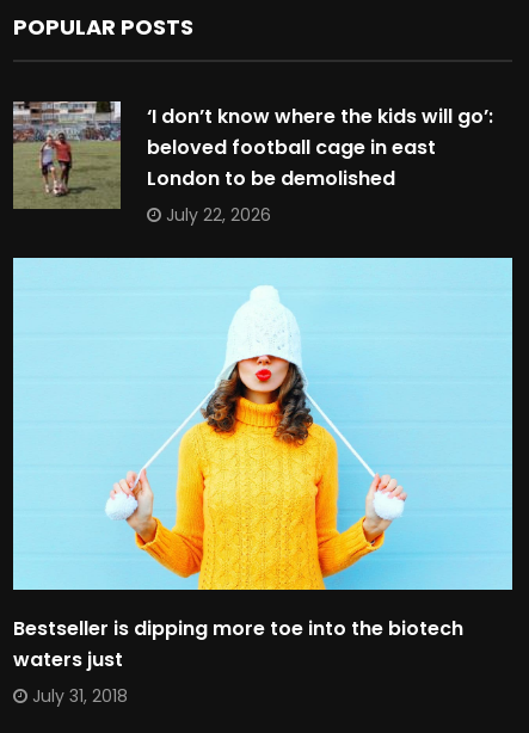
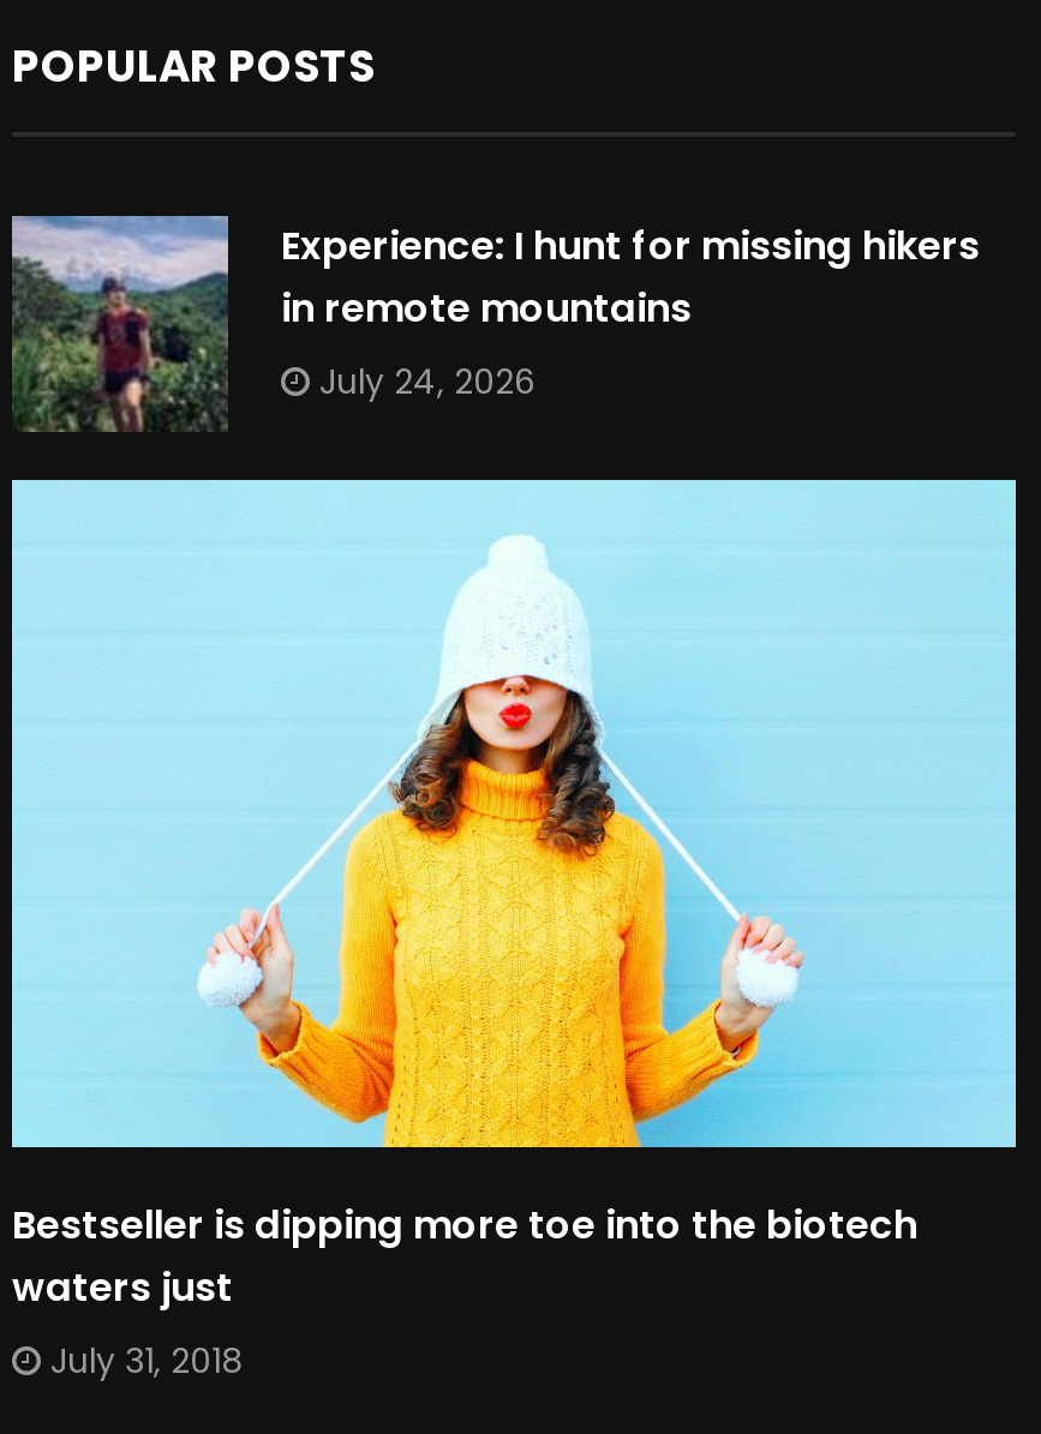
- [image]
- ‘I don’t know where the kids will go’:
- beloved football cage in east
- London to be demolished
- July 22, 2026
+ [image]
+ Experience: I hunt for missing hikers
+ in remote mountains
+ July 24, 2026
